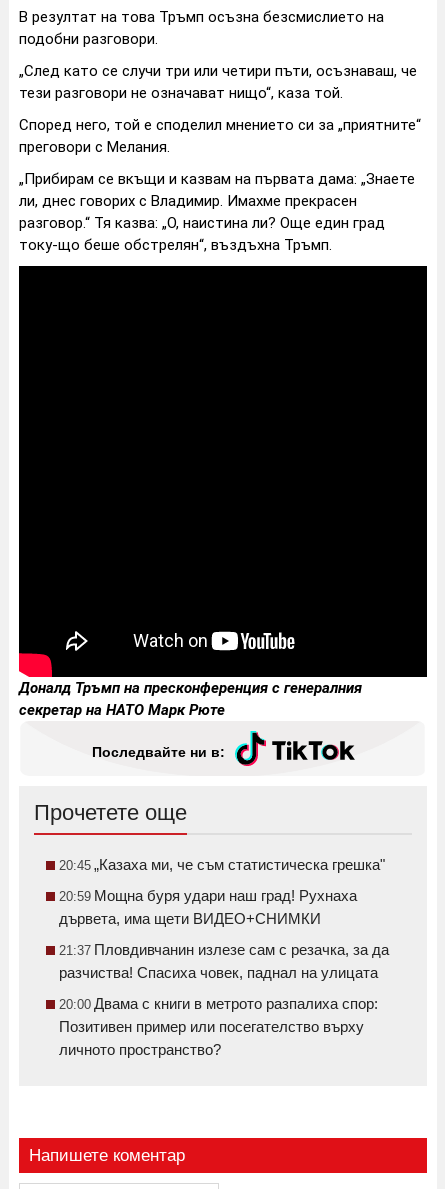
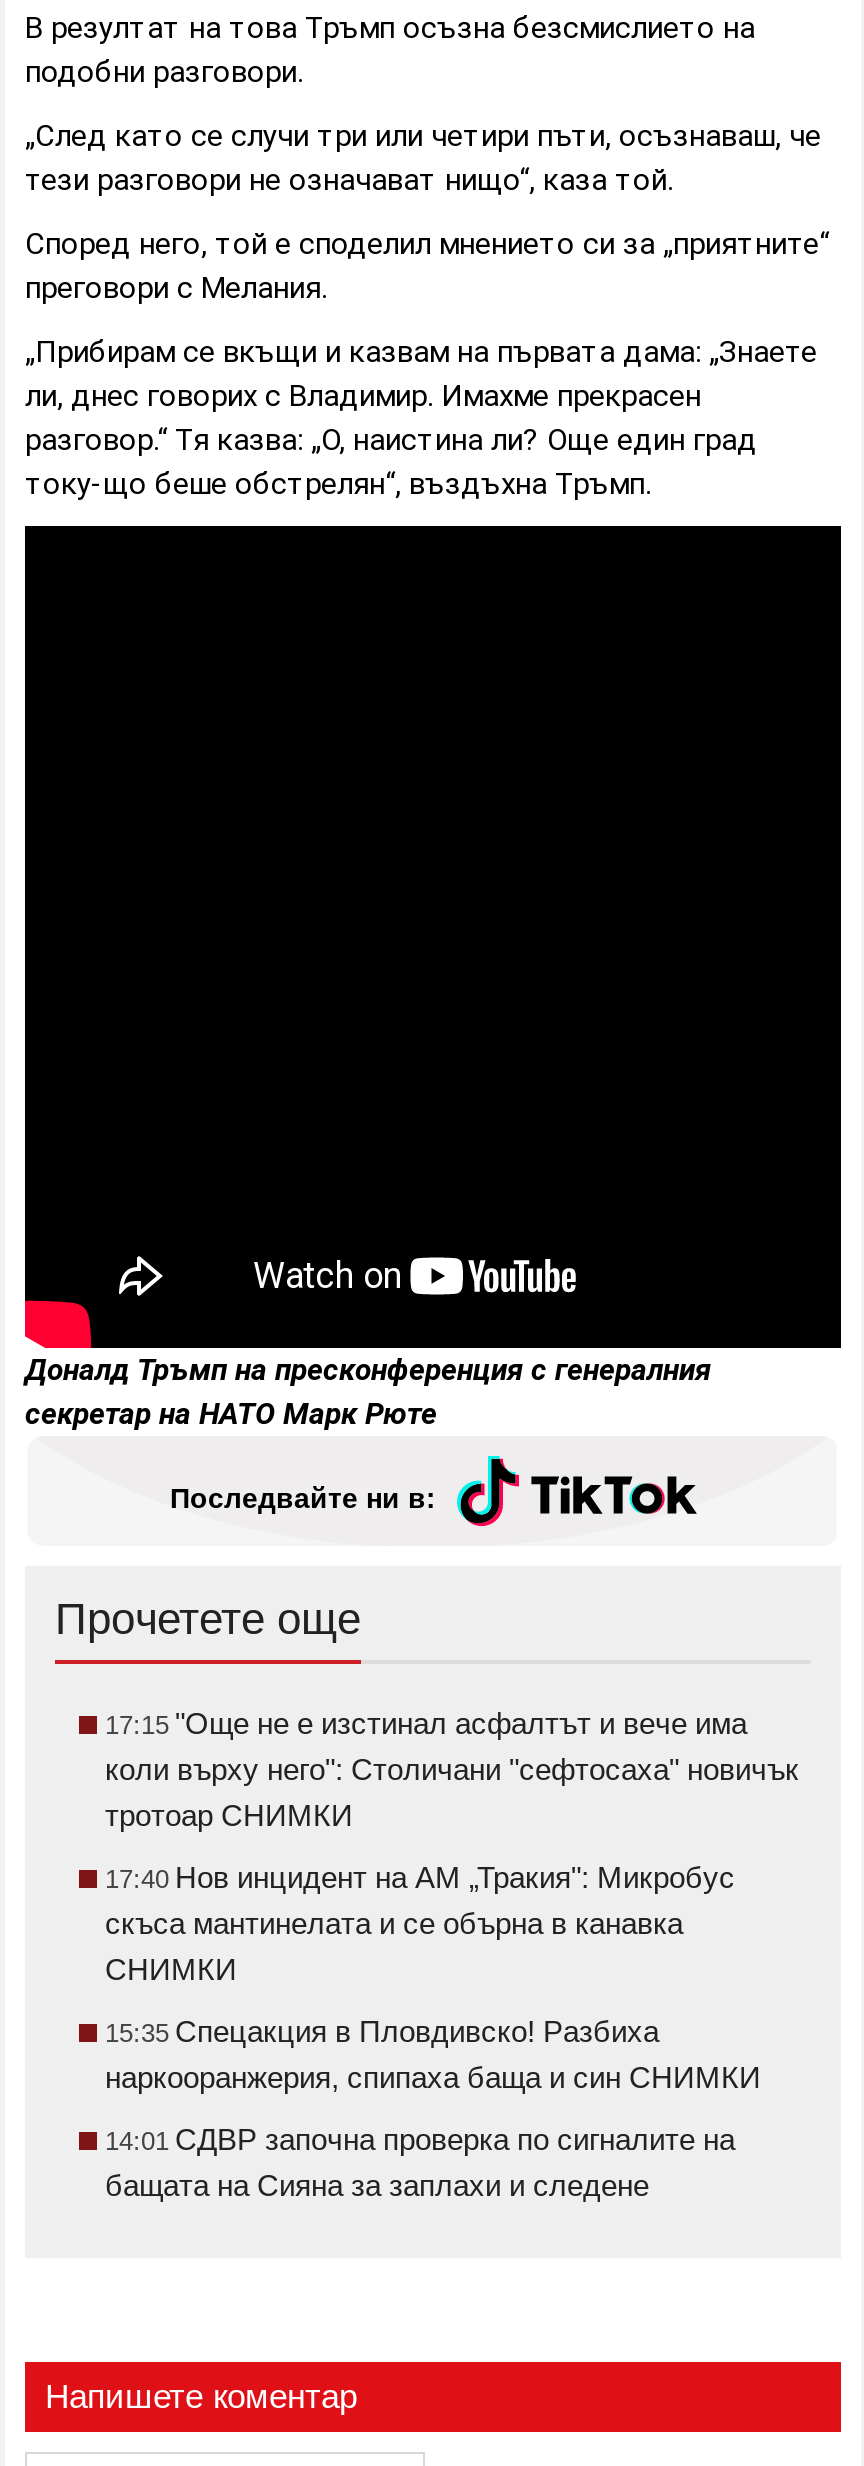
- 20:45 „Казаха ми, че съм статистическа грешка"
+ 17:15 "Още не е изстинал асфалтът и вече има
+ коли върху него": Столичани "сефтосаха" новичък
+ тротоар СНИМКИ

- 20:59 Мощна буря удари наш град! Рухнаха
- дървета, има щети ВИДЕО+СНИМКИ
+ 17:40 Нов инцидент на АМ „Тракия": Микробус
+ скъса мантинелата и се обърна в канавка
+ СНИМКИ

- 21:37 Пловдивчанин излезе сам с резачка, за да
- разчиства! Спасиха човек, паднал на улицата
+ 15:35 Спецакция в Пловдивско! Разбиха
+ наркооранжерия, спипаха баща и син СНИМКИ

- 20:00 Двама с книги в метрото разпалиха спор:
- Позитивен пример или посегателство върху
- личното пространство?
+ 14:01 СДВР започна проверка по сигналите на
+ бащата на Сияна за заплахи и следене
